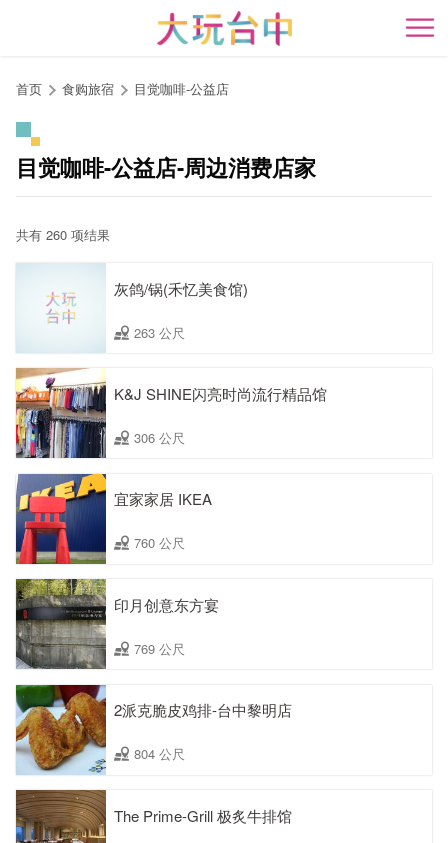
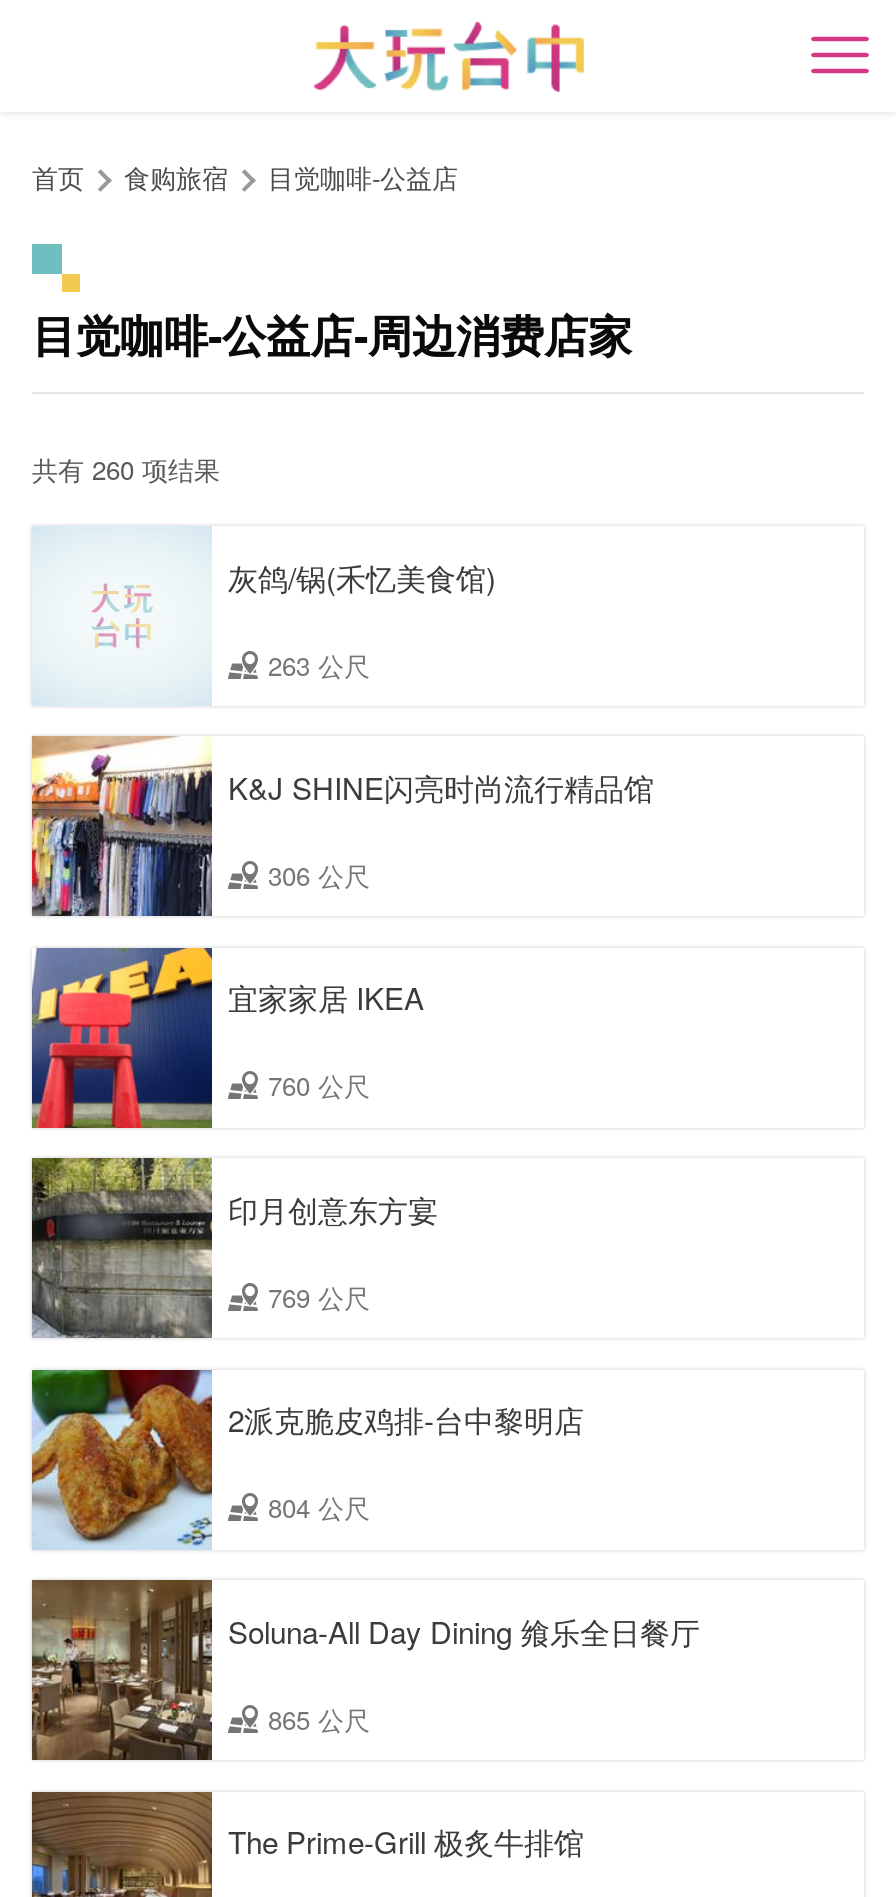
+ [image]
+ Soluna-All Day Dining 飨乐全日餐厅
+ 865 公尺
